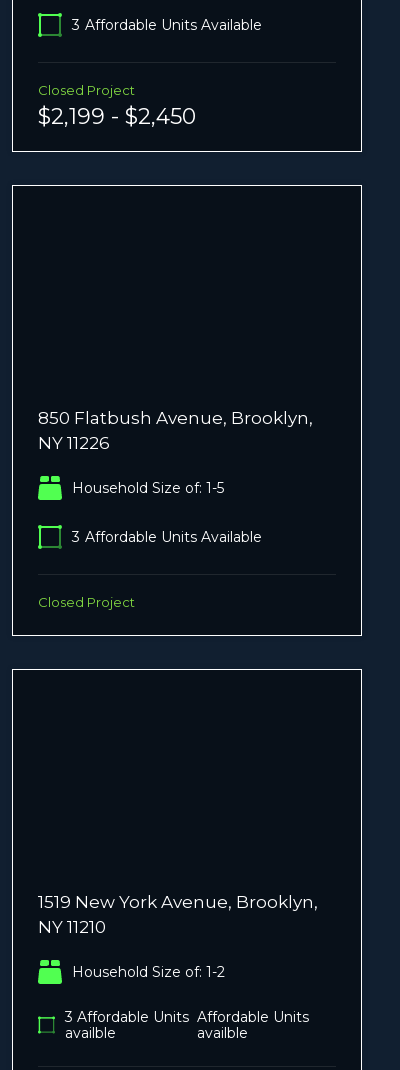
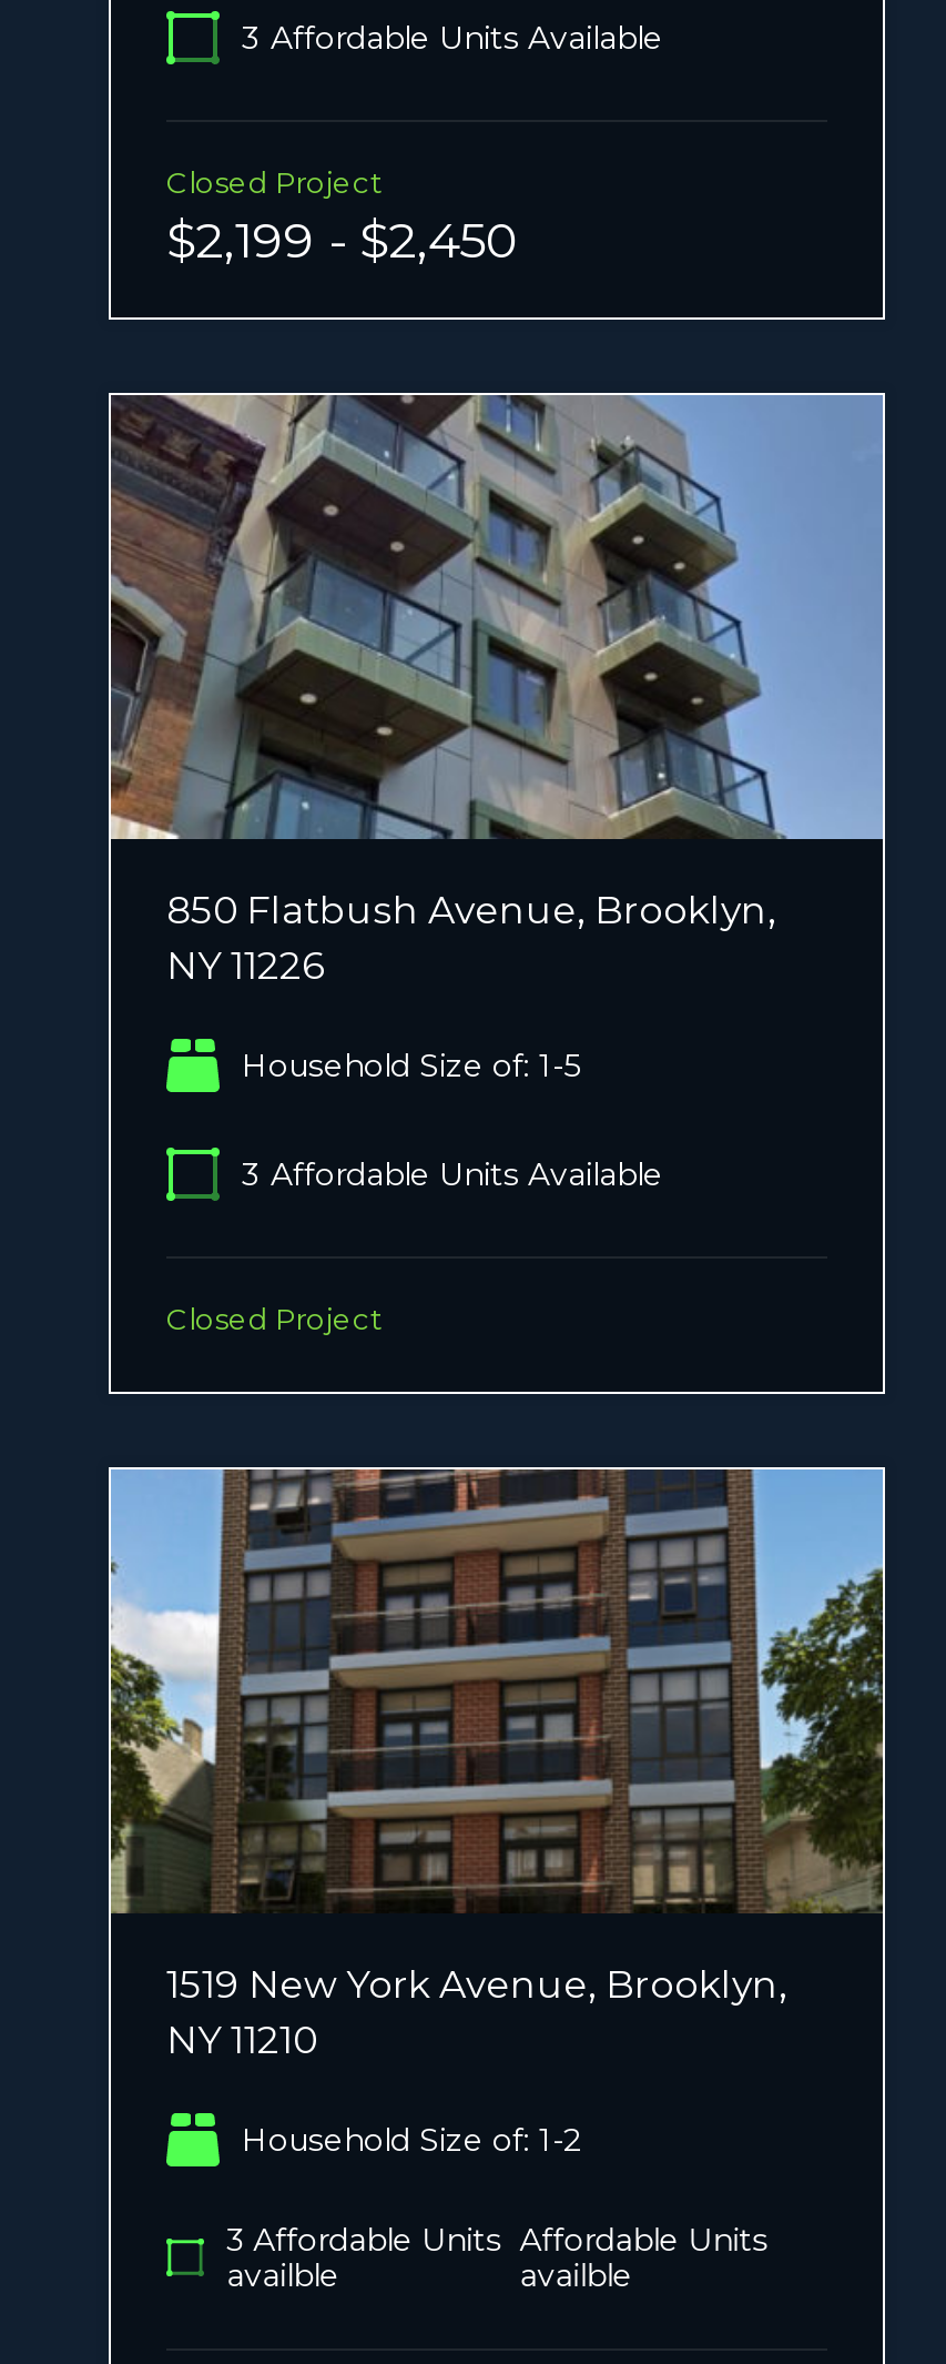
+ [image]

+ [image]
